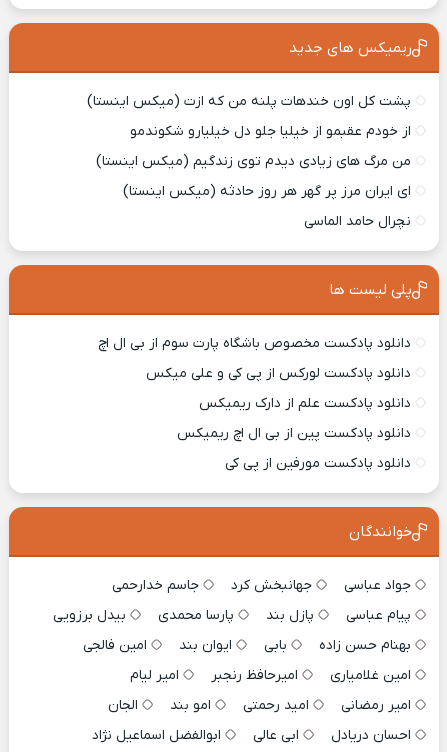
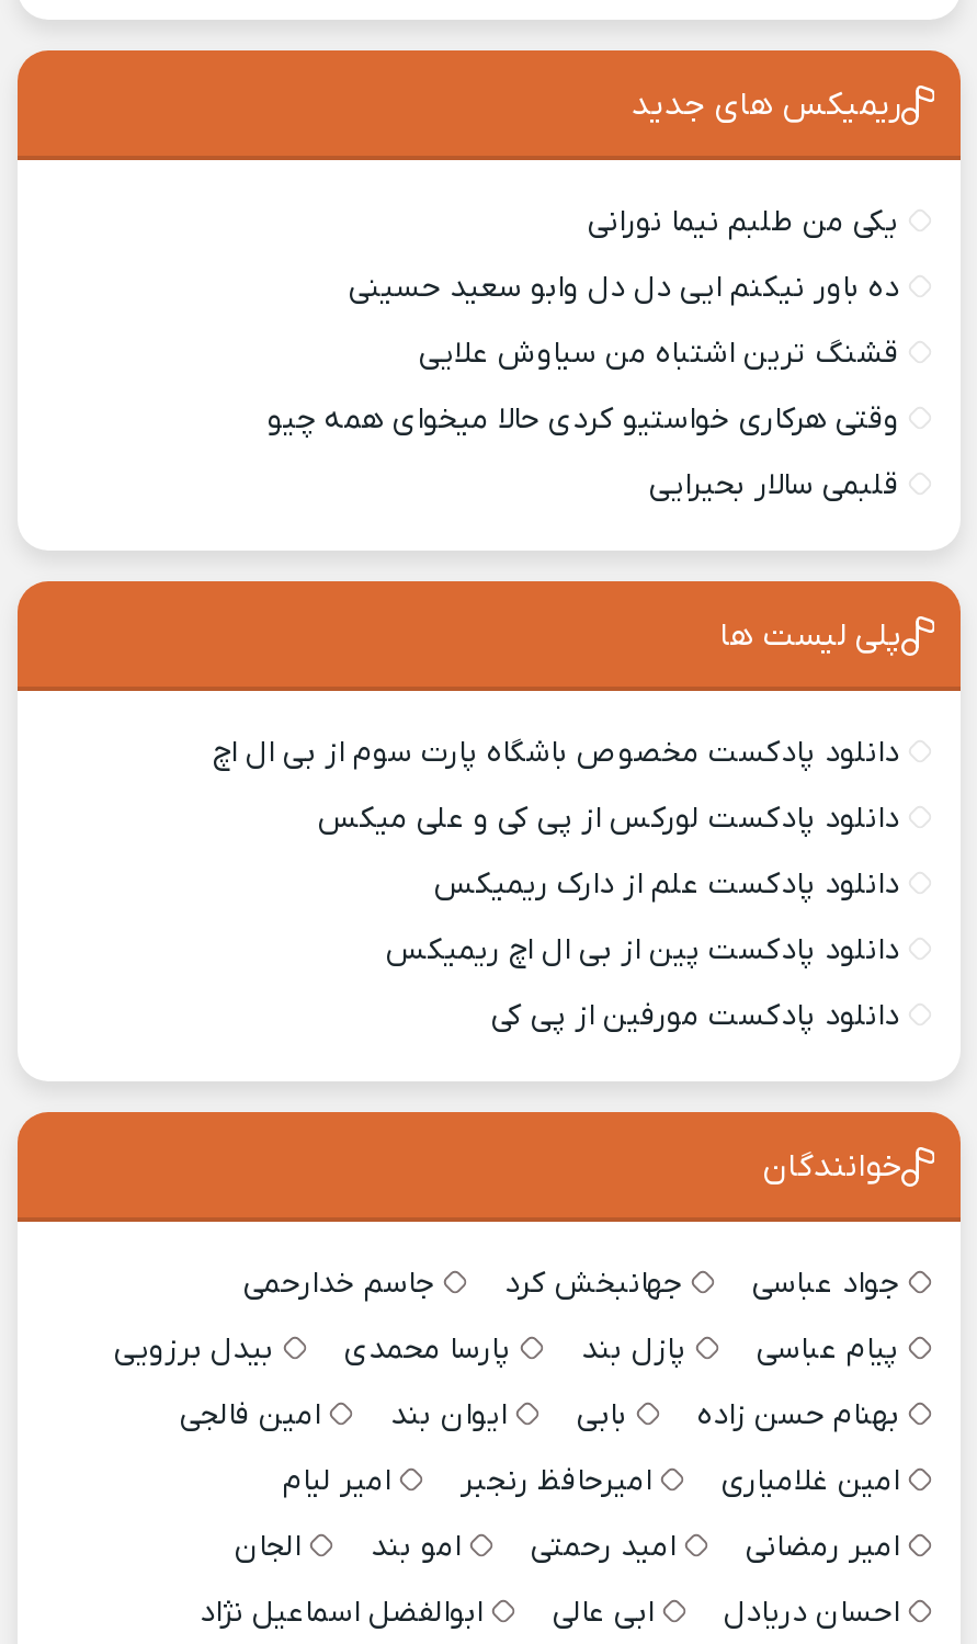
- پشت کل اون خندهات پلنه من که ازت (میکس اینستا)
+ یکی من طلبم نیما نورانی

- از خودم عقبمو از خیلیا جلو دل خیلیارو شکوندمو
+ ده باور نیکنم ایی دل دل وابو سعید حسینی

- من مرگ های زیادی دیدم توی زندگیم (میکس اینستا)
+ قشنگ ترین اشتباه من سیاوش علایی

- ای ایران مرز پر گهر هر روز حادثه (میکس اینستا)
+ وقتی هرکاری خواستیو کردی حالا میخوای همه چیو

- نچرال حامد الماسی
+ قلبمی سالار بحیرایی
